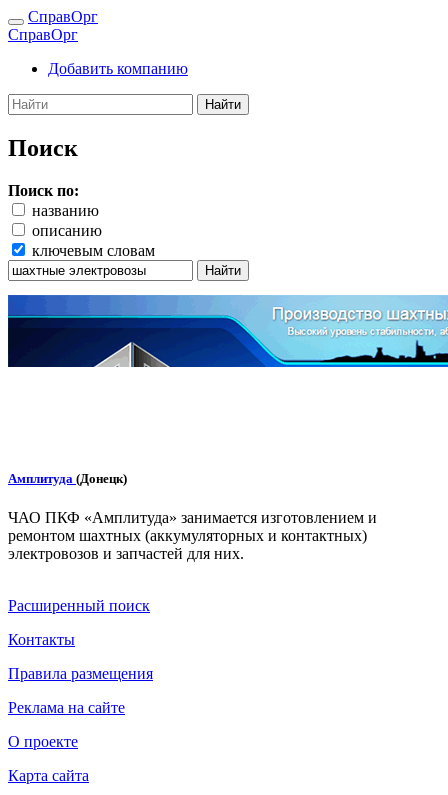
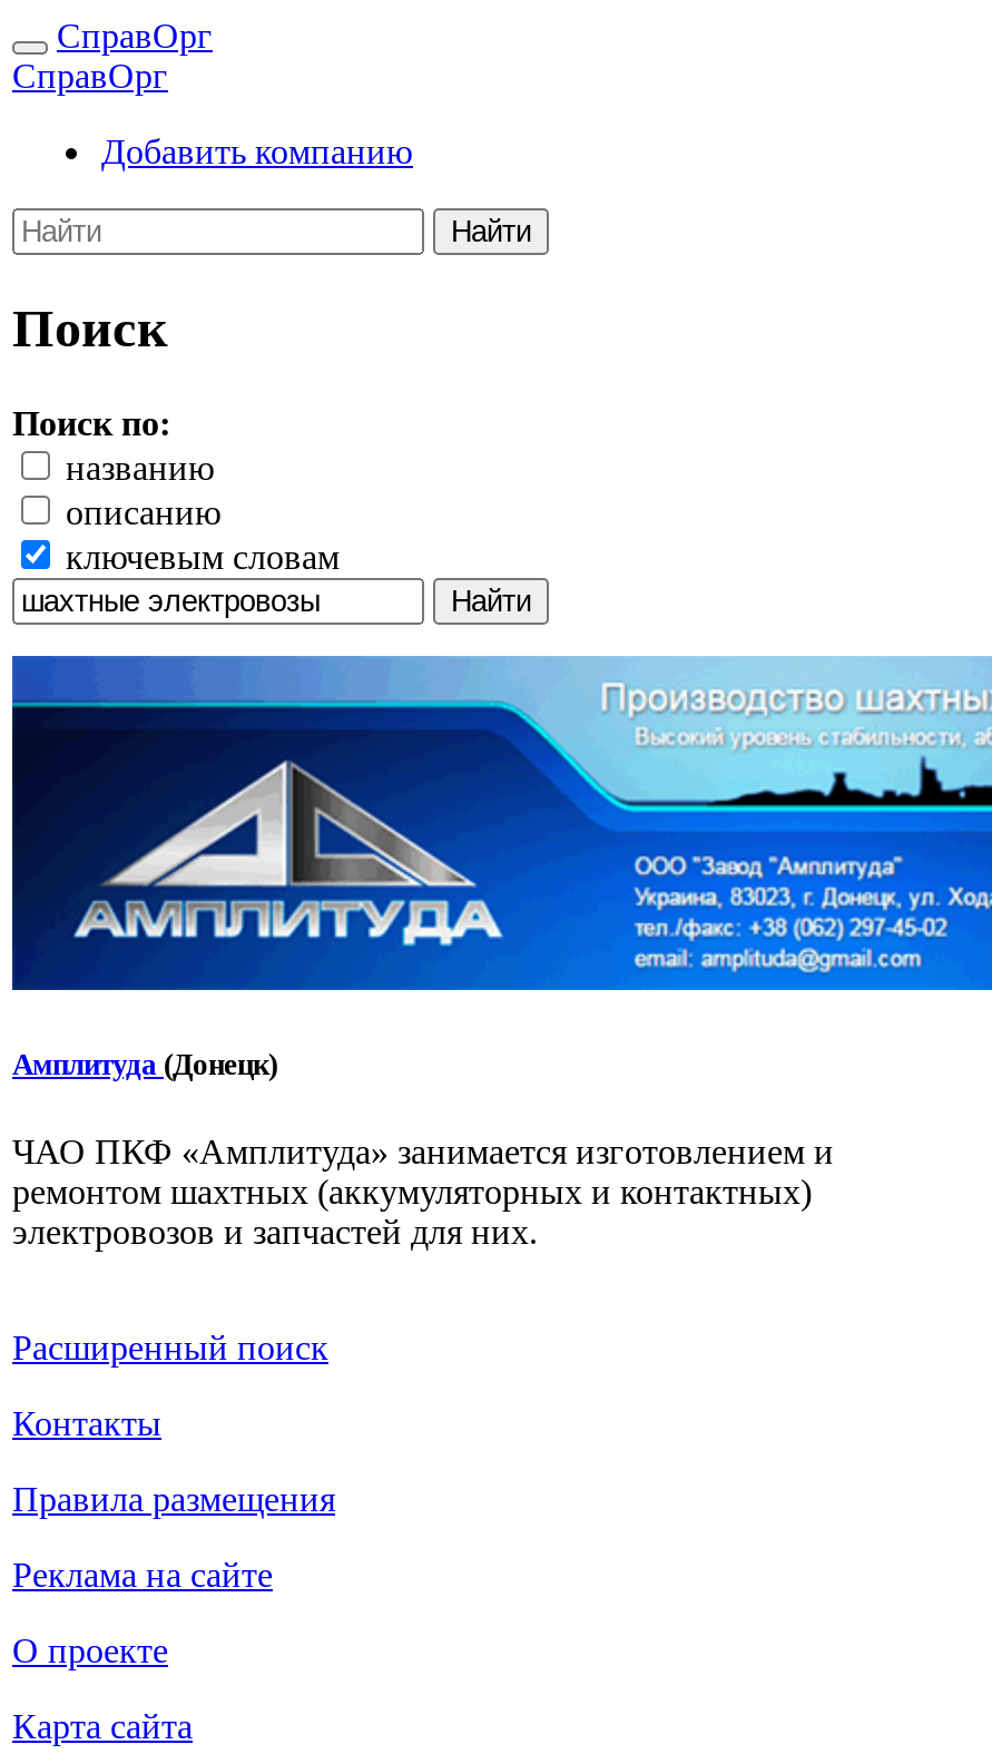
+ [image]
